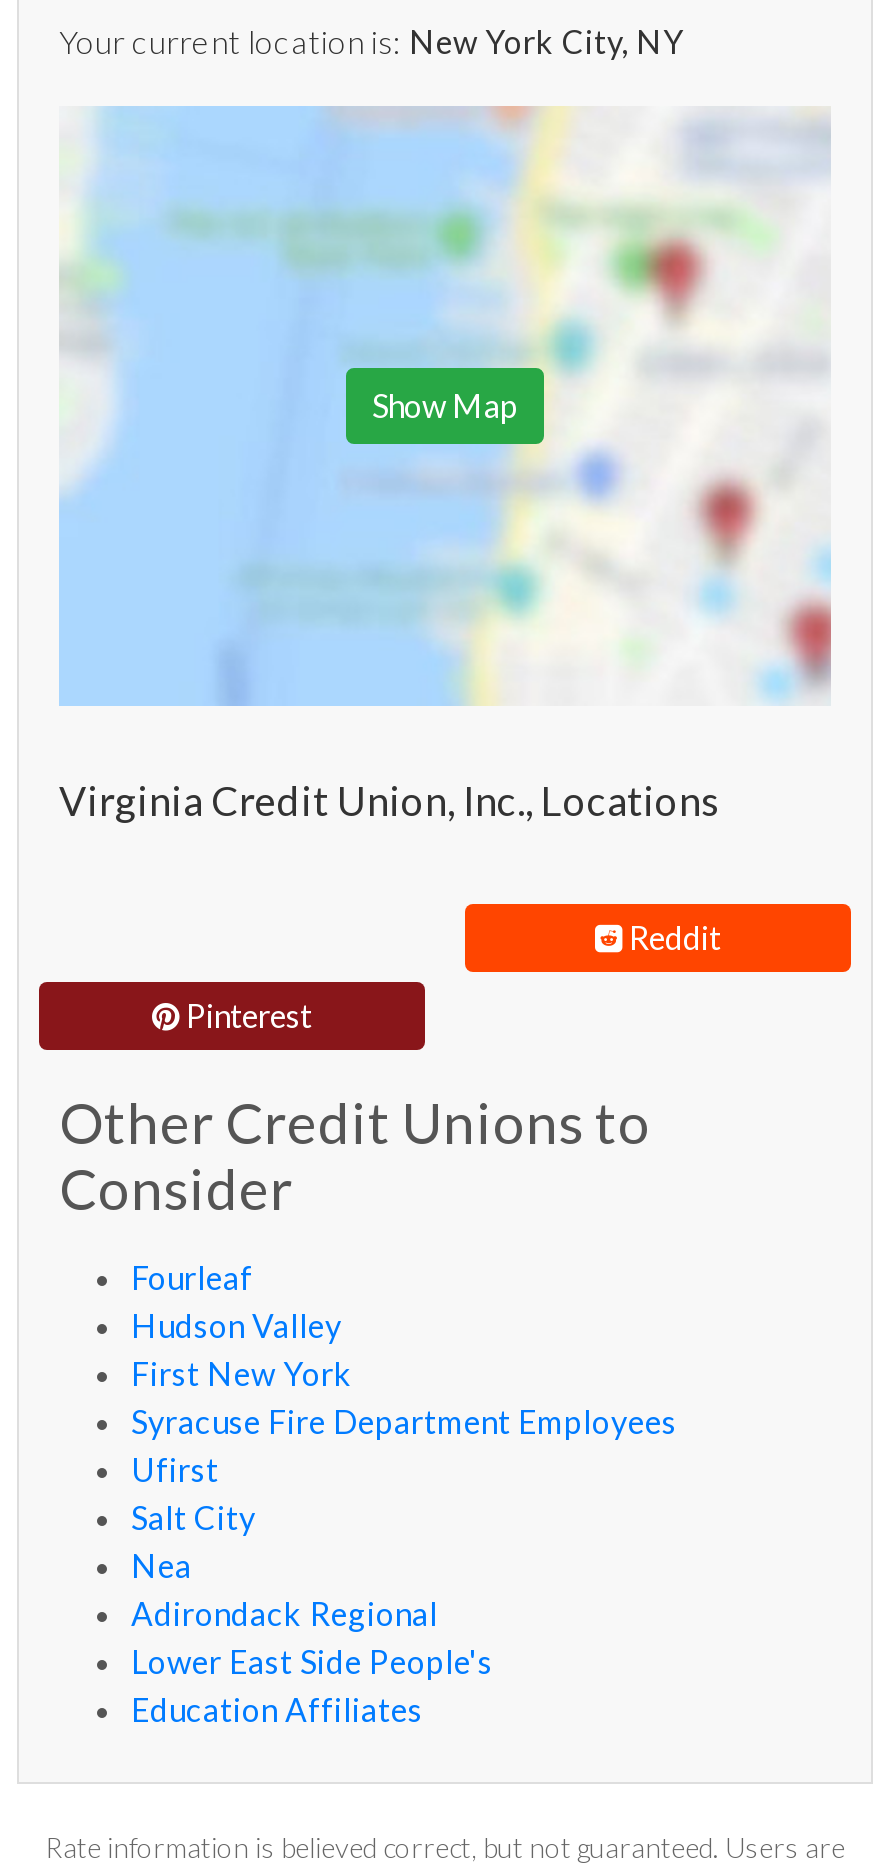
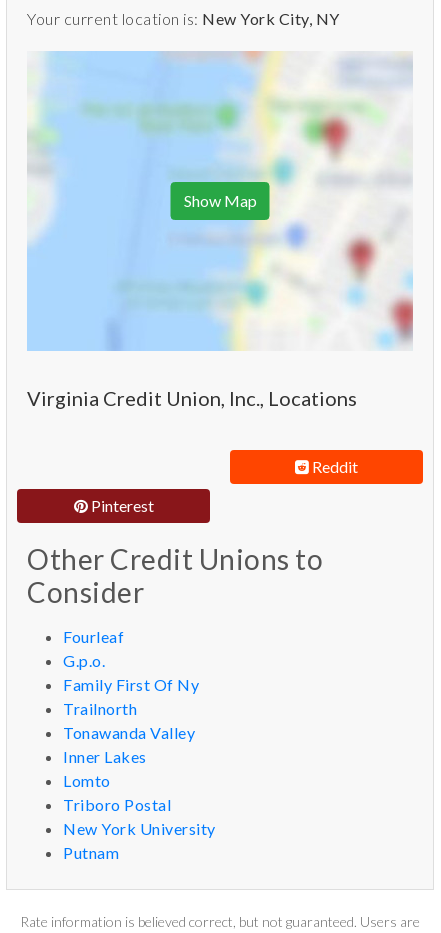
- Hudson Valley
- First New York
- Syracuse Fire Department Employees
- Ufirst
- Salt City
- Nea
- Adirondack Regional
- Lower East Side People's
- Education Affiliates
+ G.p.o.
+ Family First Of Ny
+ Trailnorth
+ Tonawanda Valley
+ Inner Lakes
+ Lomto
+ Triboro Postal
+ New York University
+ Putnam
